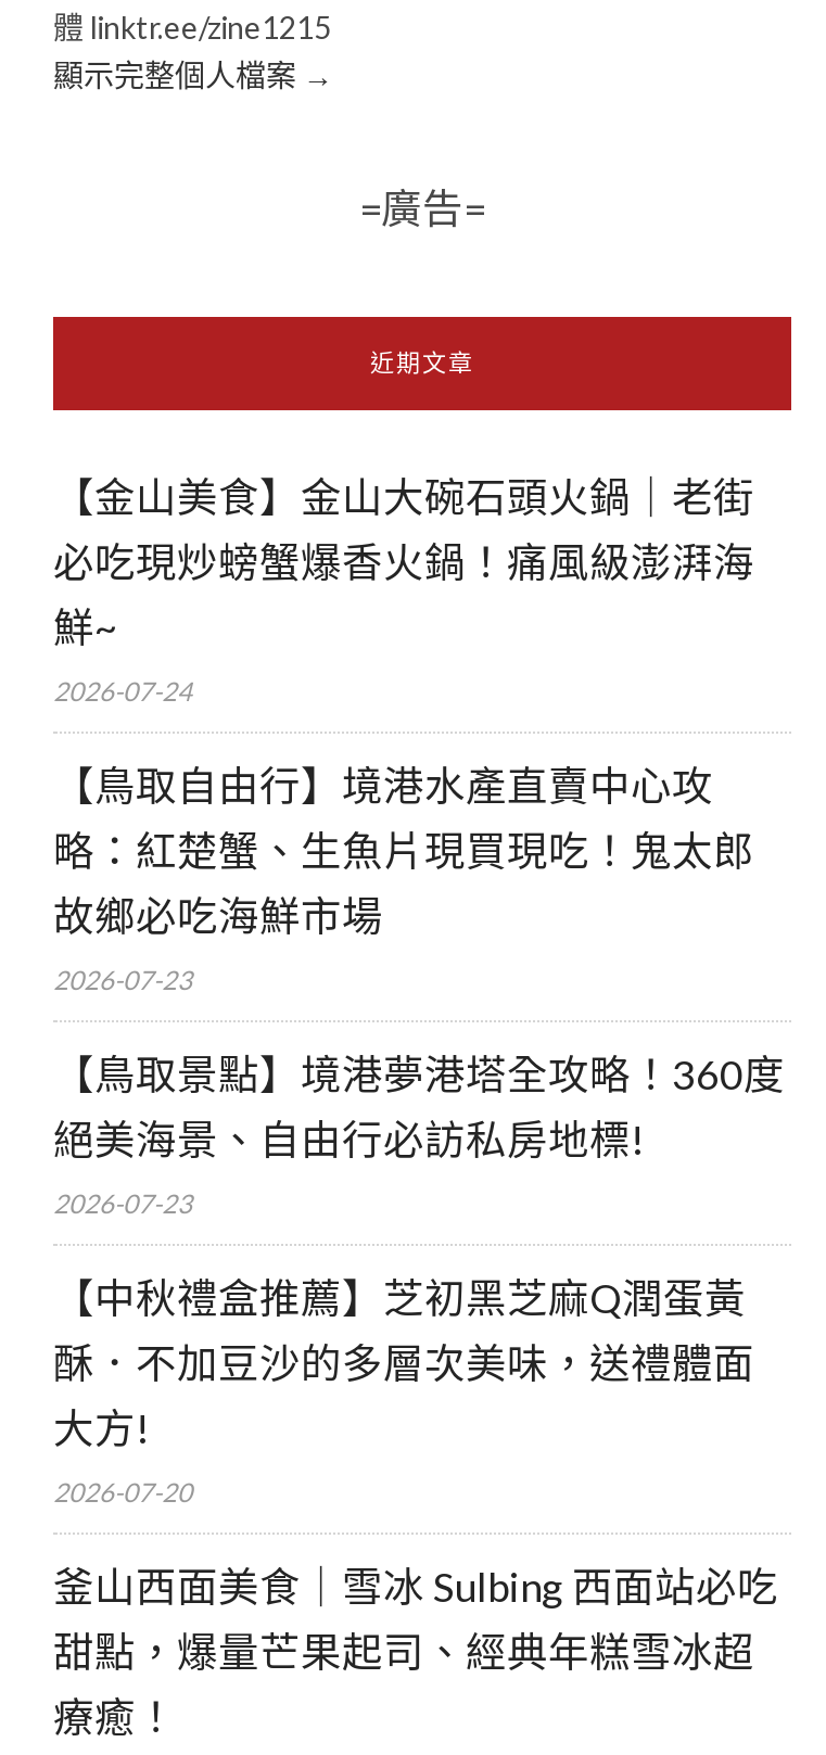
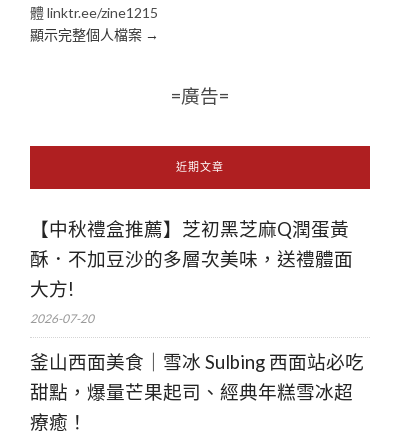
- 【金山美食】金山大碗石頭火鍋｜老街
- 必吃現炒螃蟹爆香火鍋！痛風級澎湃海
- 鮮~
- 2026-07-24
- 【鳥取自由行】境港水產直賣中心攻
- 略：紅楚蟹、生魚片現買現吃！鬼太郎
- 故鄉必吃海鮮市場
- 2026-07-23
- 【鳥取景點】境港夢港塔全攻略！360度
- 絕美海景、自由行必訪私房地標!
- 2026-07-23
